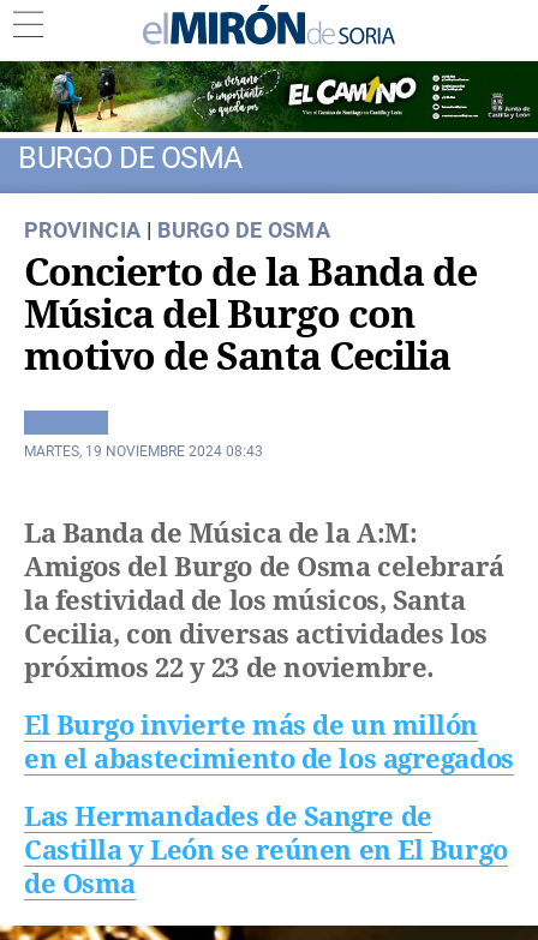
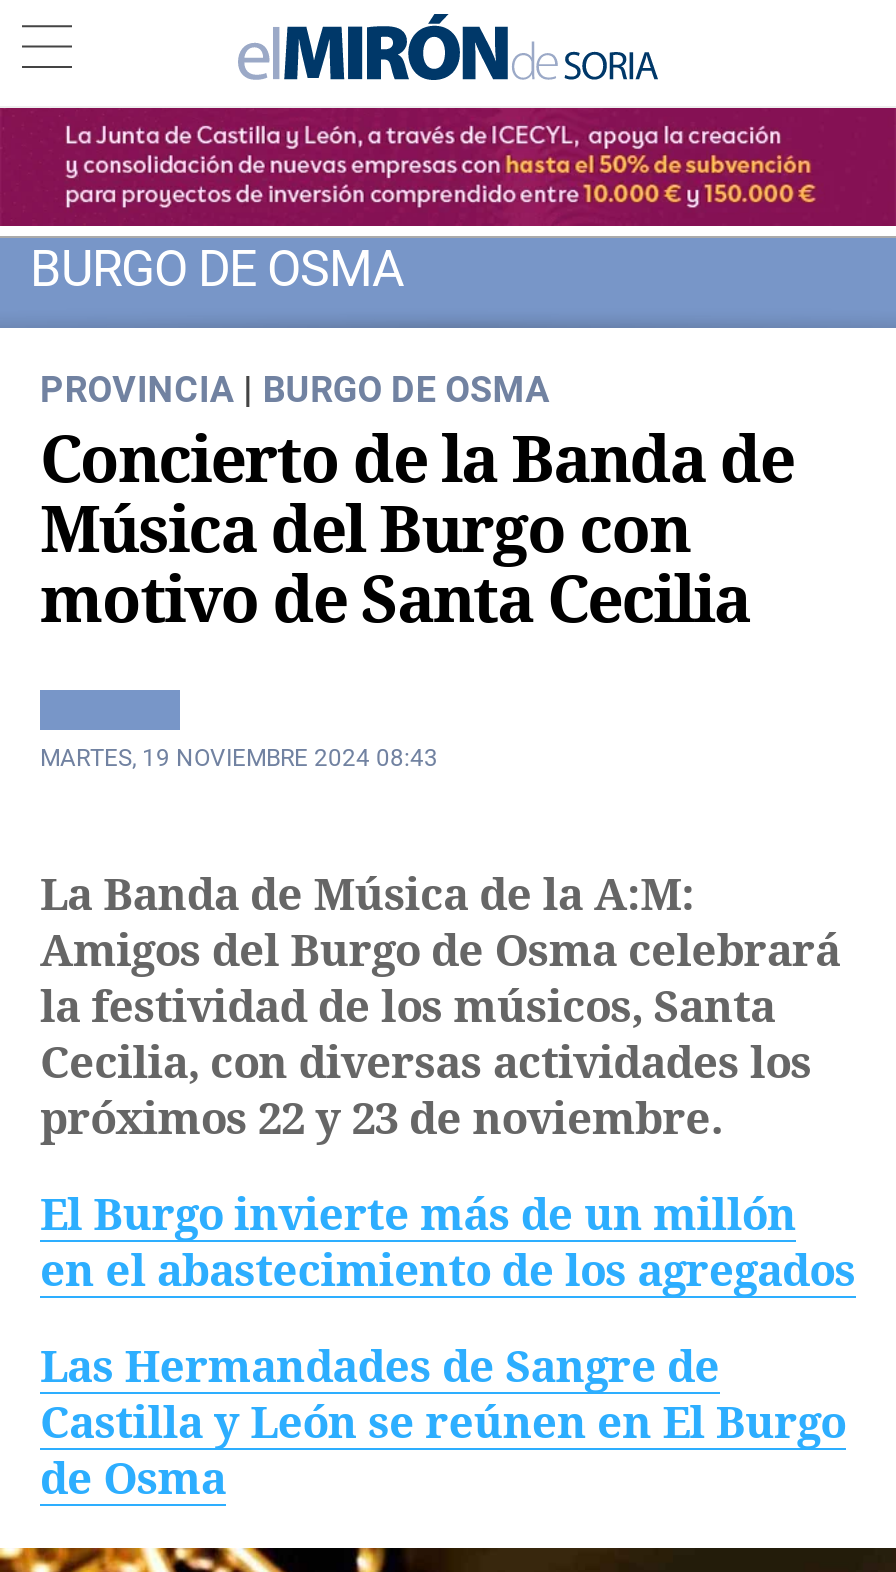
- [image]
+ [image]
